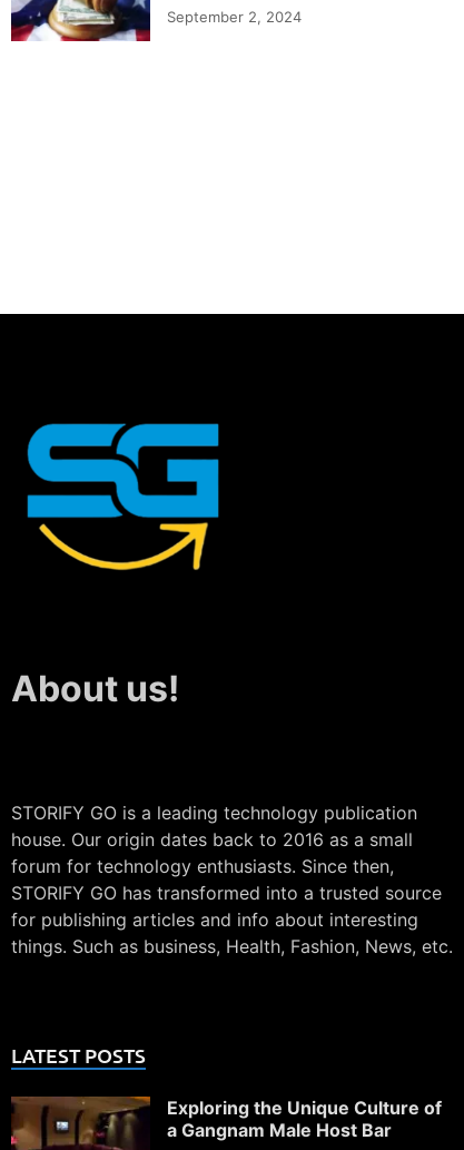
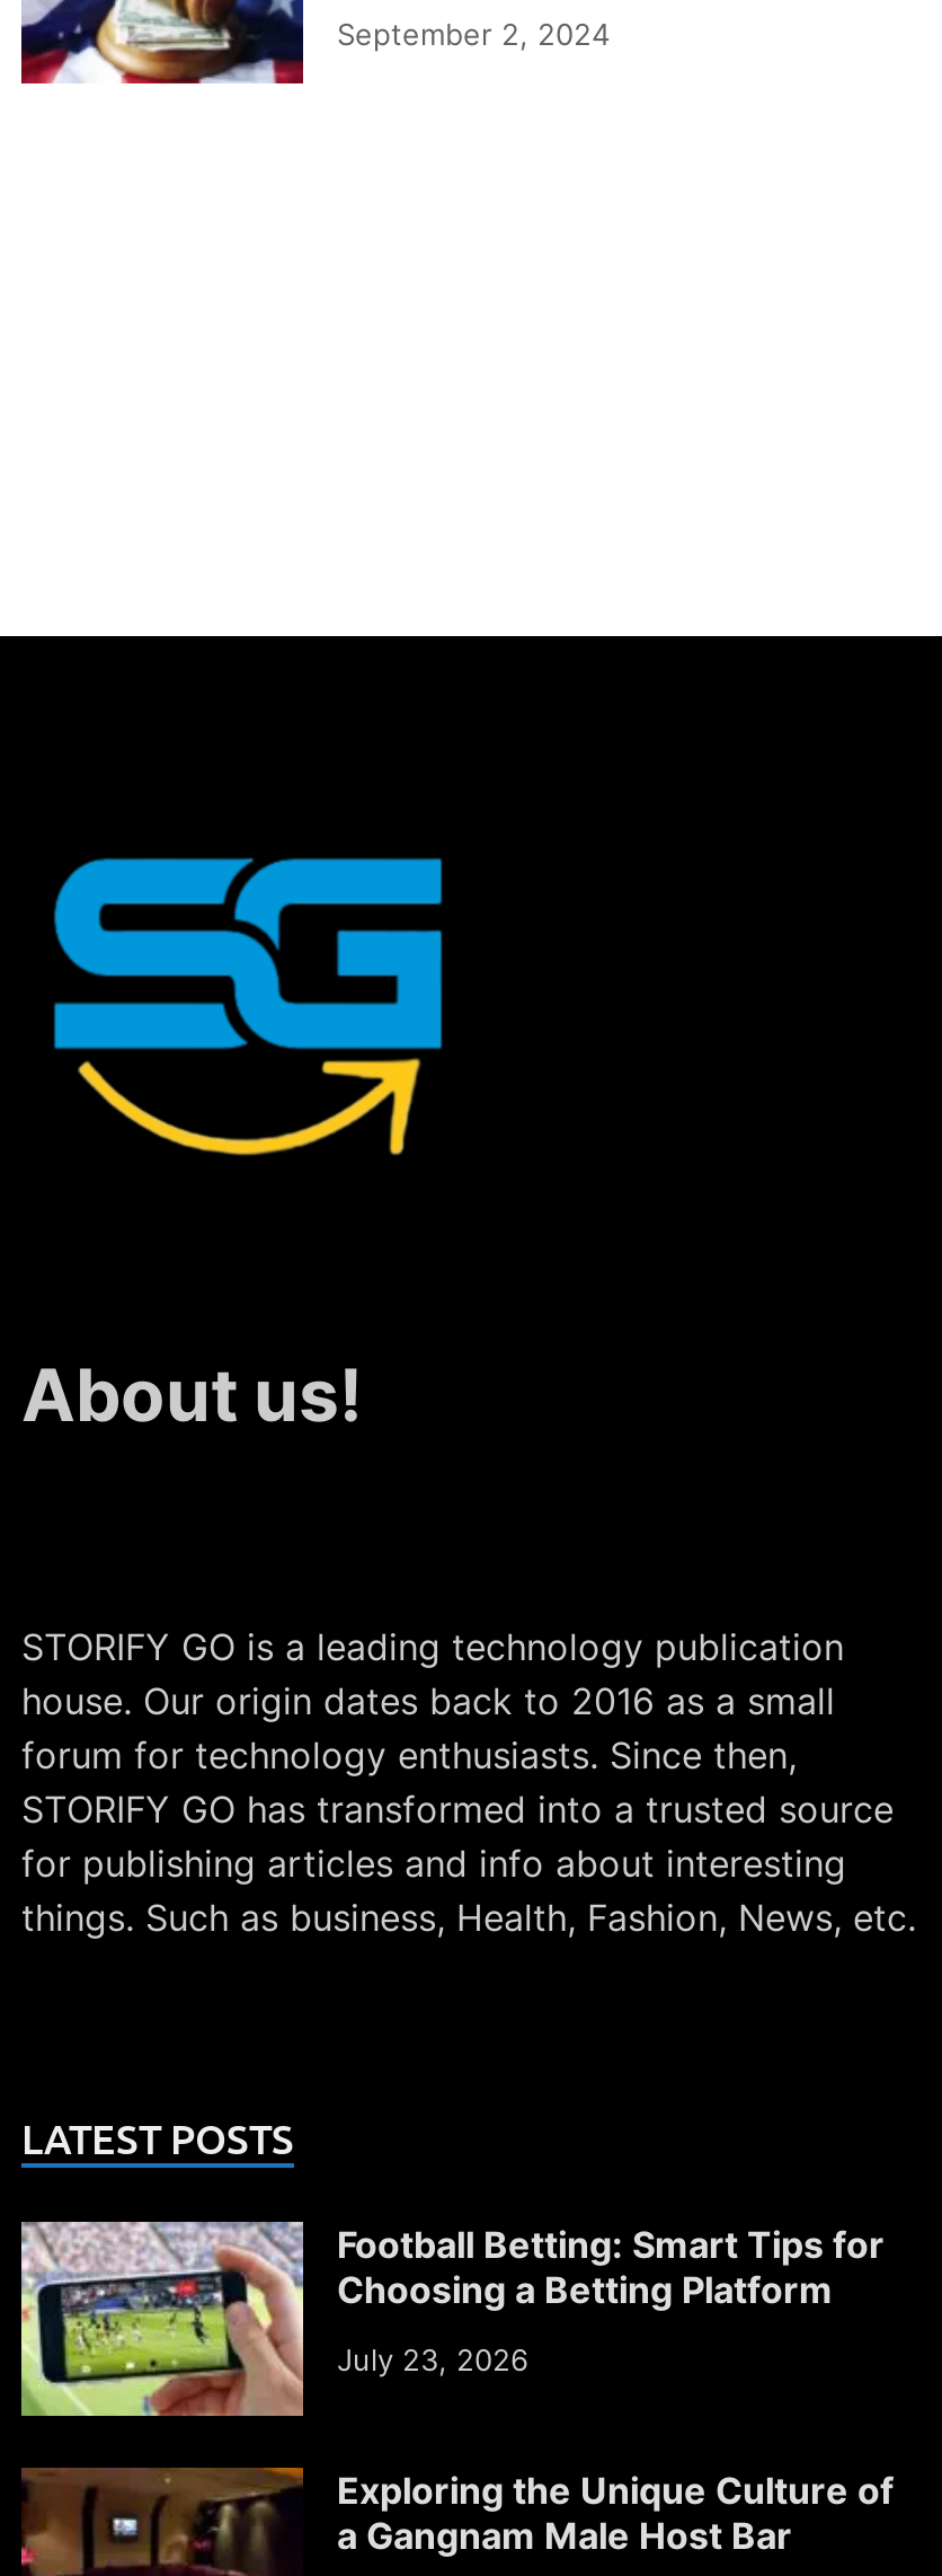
+ [image]
+ Football Betting: Smart Tips for
+ Choosing a Betting Platform
+ July 23, 2026
